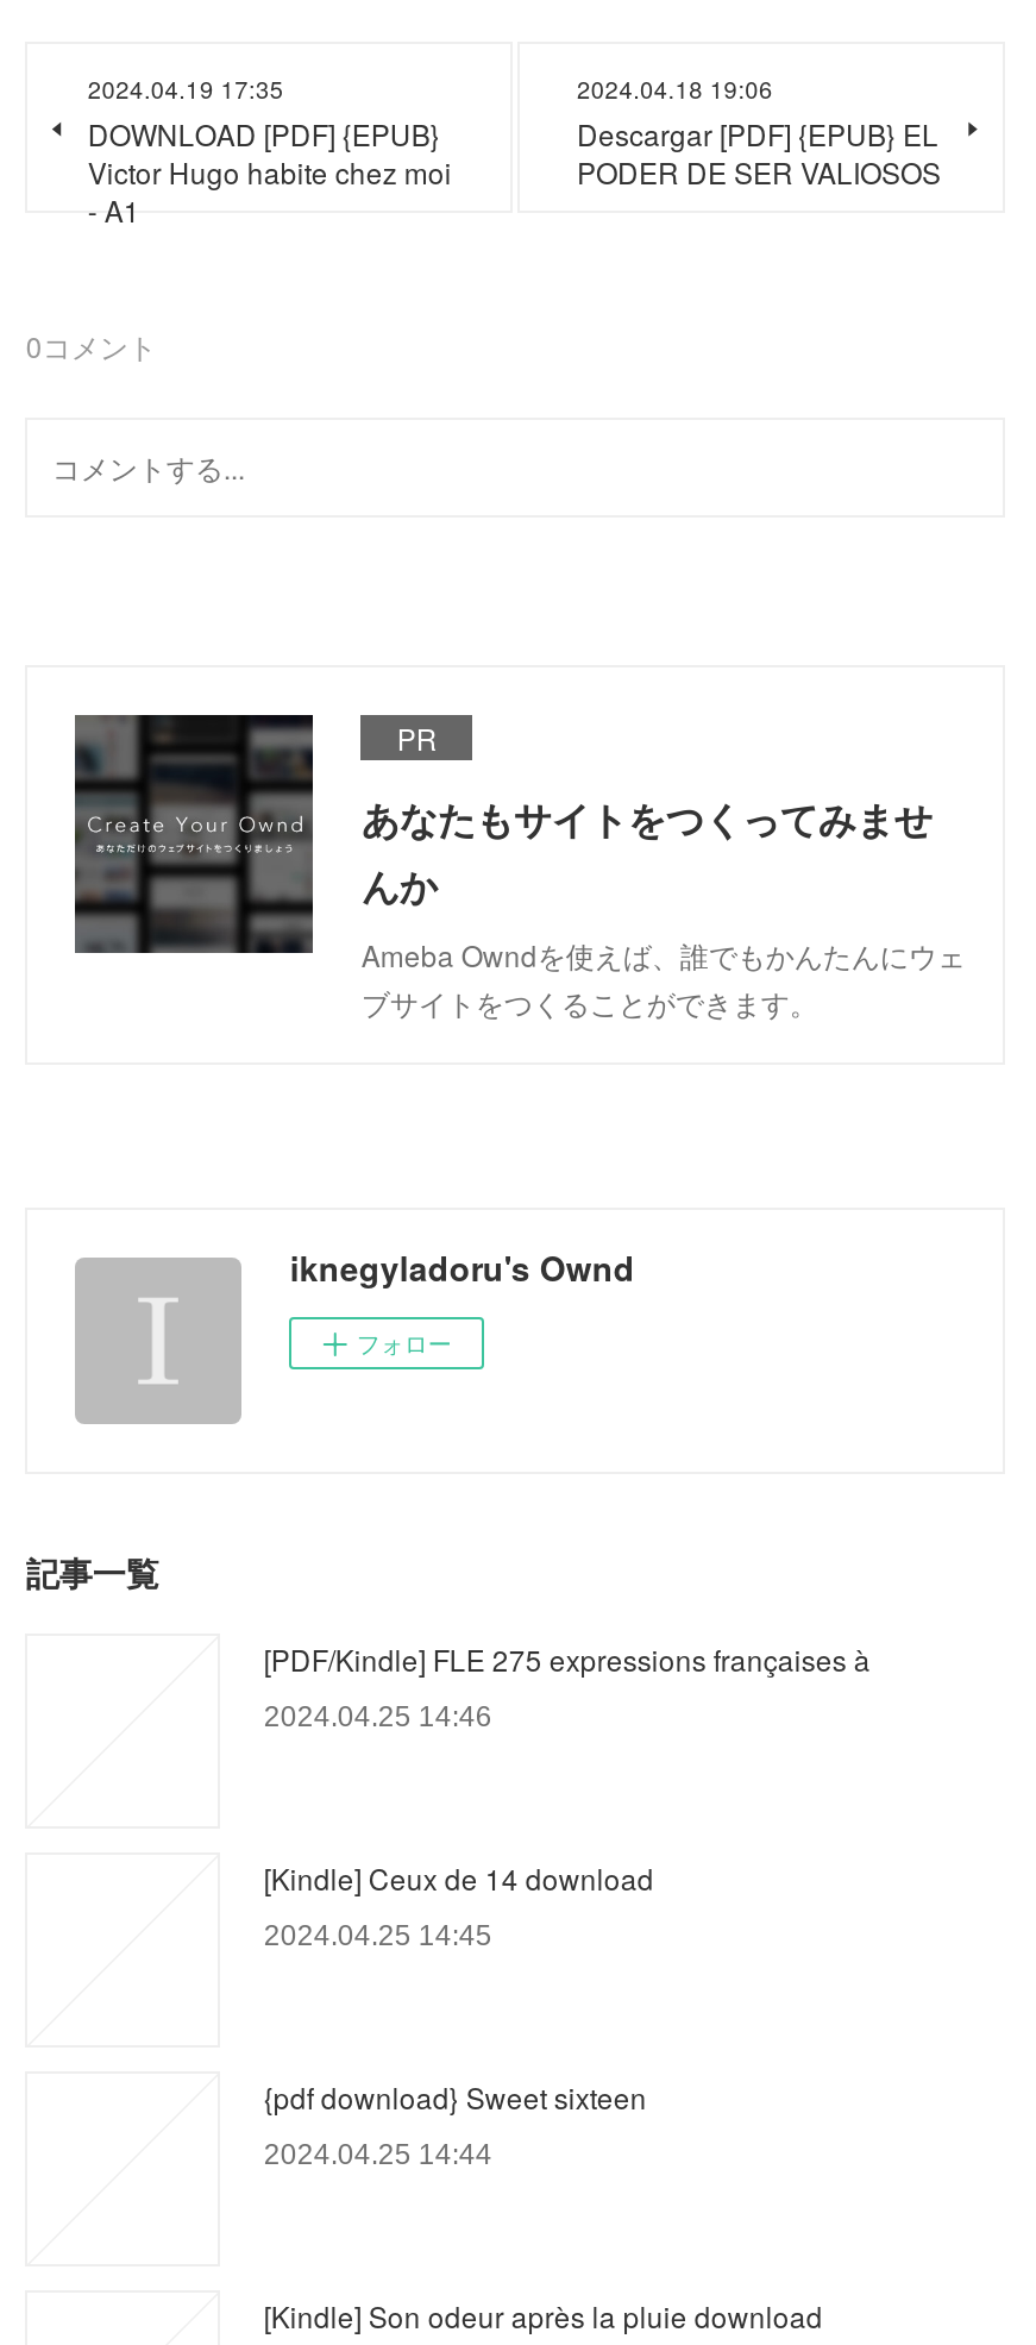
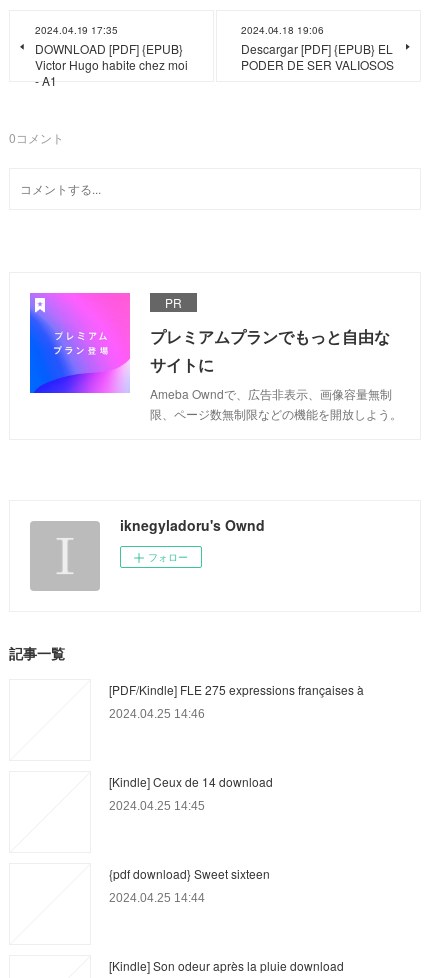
- [image]
- あなたもサイトをつくってみませ
- んか
- Ameba Owndを使えば、誰でもかんたんにウェ
- ブサイトをつくることができます。
+ [image]
+ プレミアムプランでもっと自由な
+ サイトに
+ Ameba Owndで、広告非表示、画像容量無制
+ 限、ページ数無制限などの機能を開放しよう。
